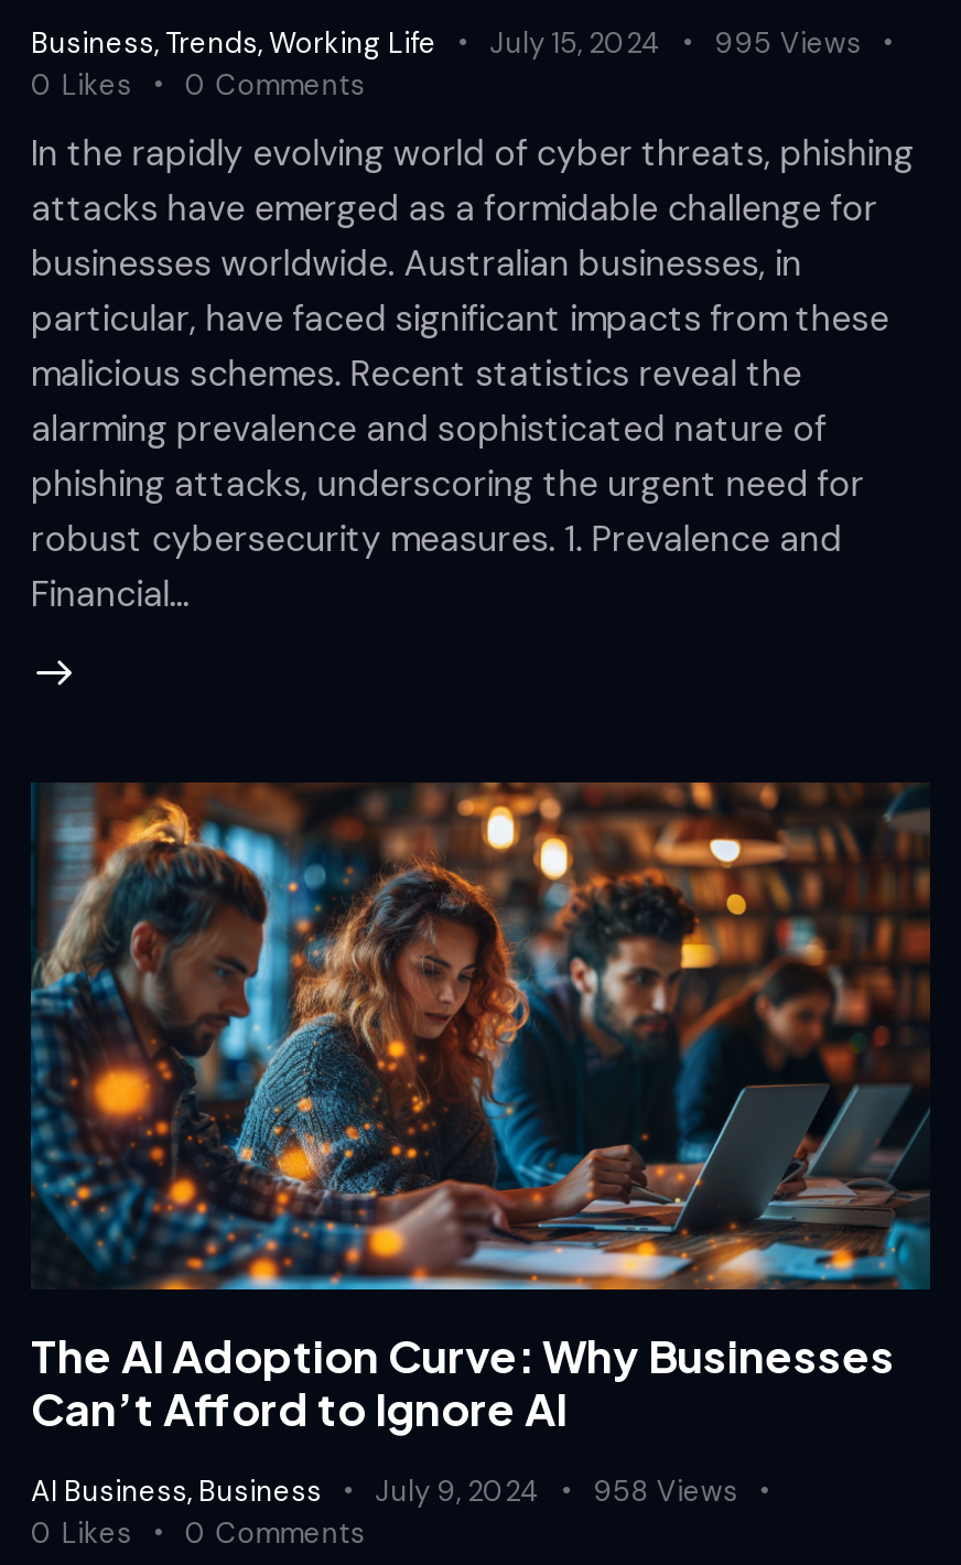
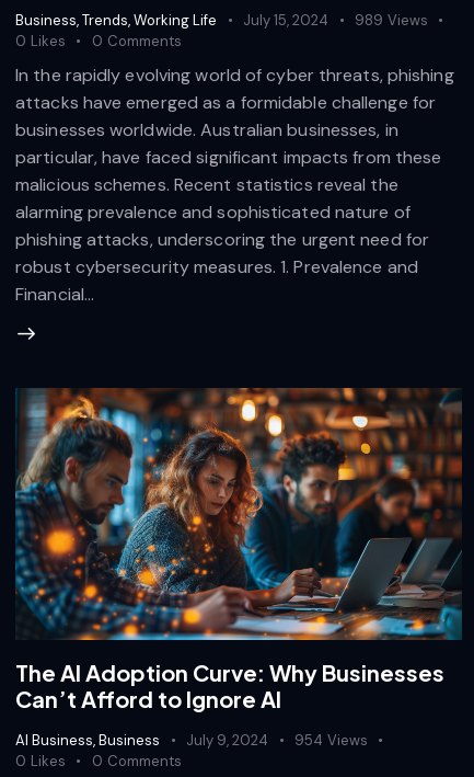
- Business, Trends, Working Life July 15, 2024 995 Views
+ Business, Trends, Working Life July 15, 2024 989 Views

- AI Business, Business July 9, 2024 958 Views
+ AI Business, Business July 9, 2024 954 Views
